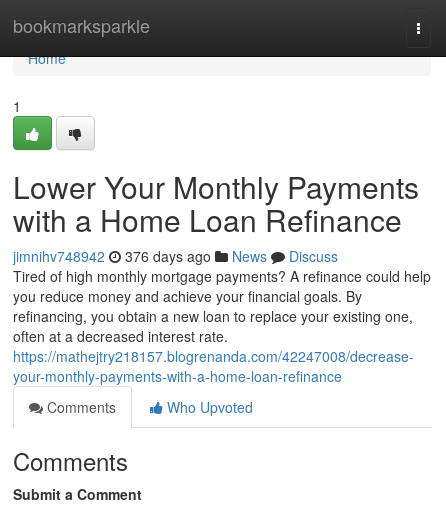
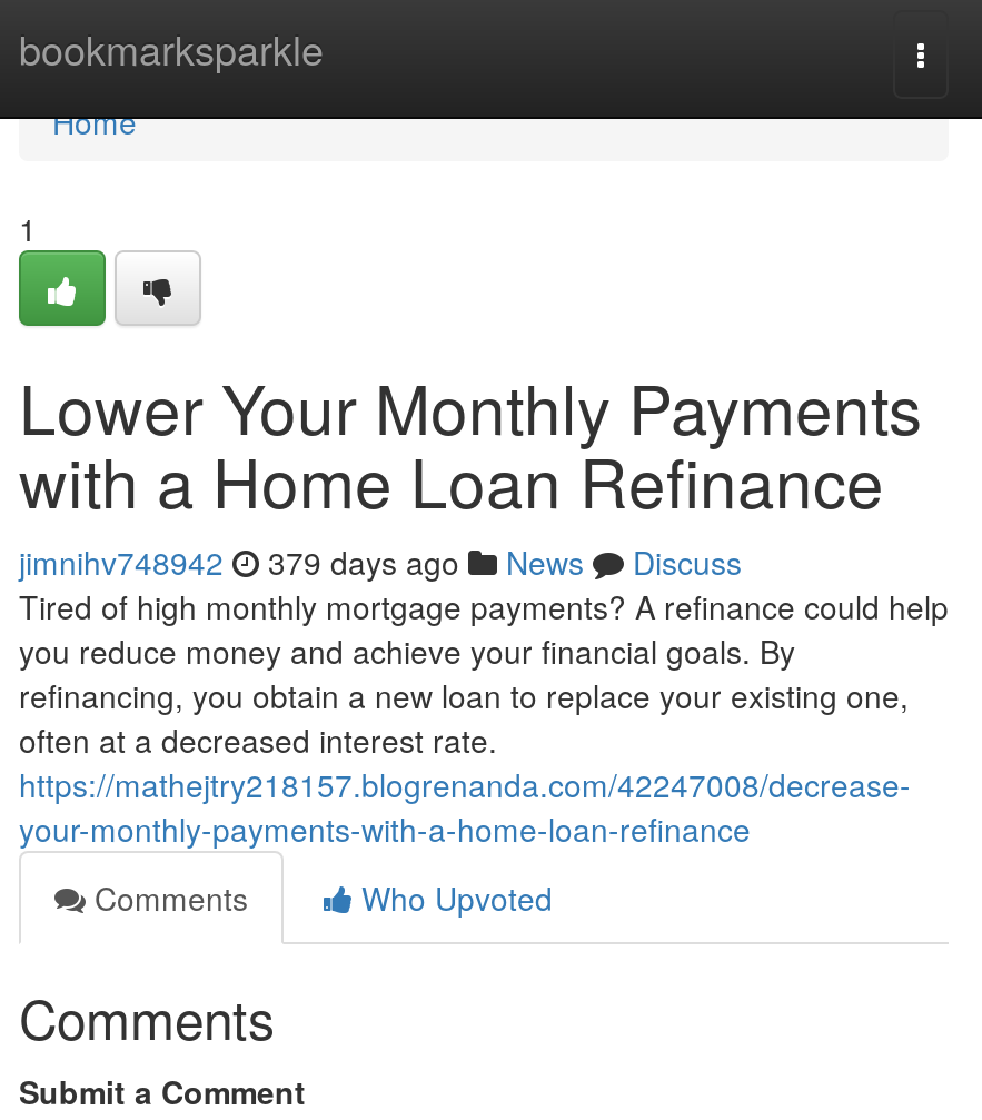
- jimnihv748942 376 days ago News Discuss
+ jimnihv748942 379 days ago News Discuss
